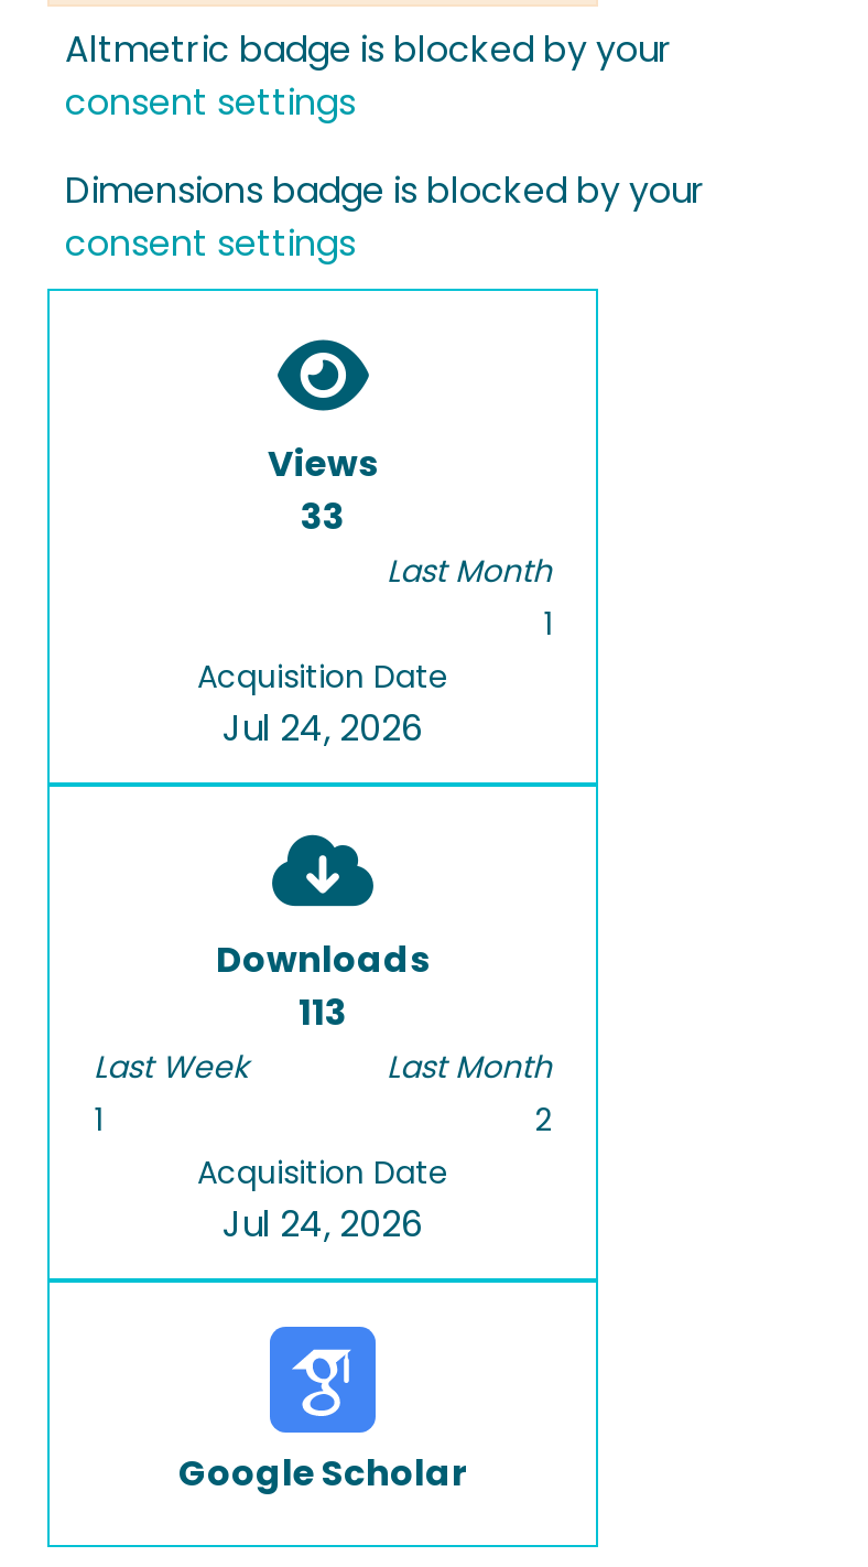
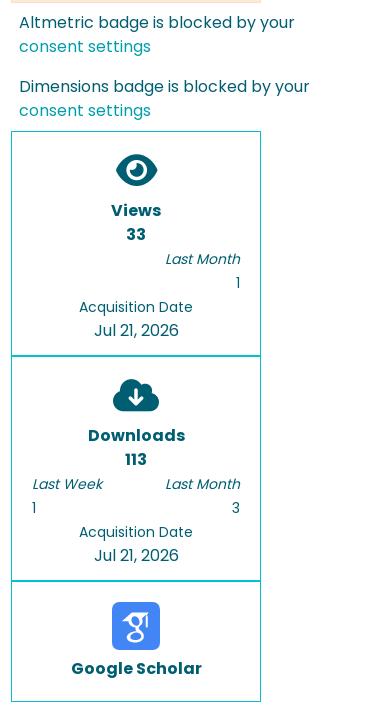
- Jul 24, 2026
+ Jul 21, 2026

- 2
+ 3

- Jul 24, 2026
+ Jul 21, 2026
